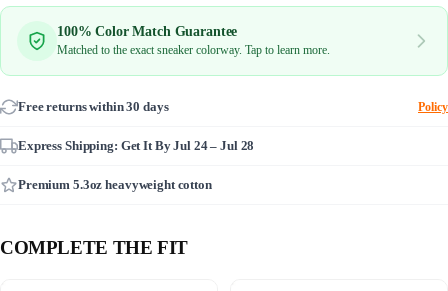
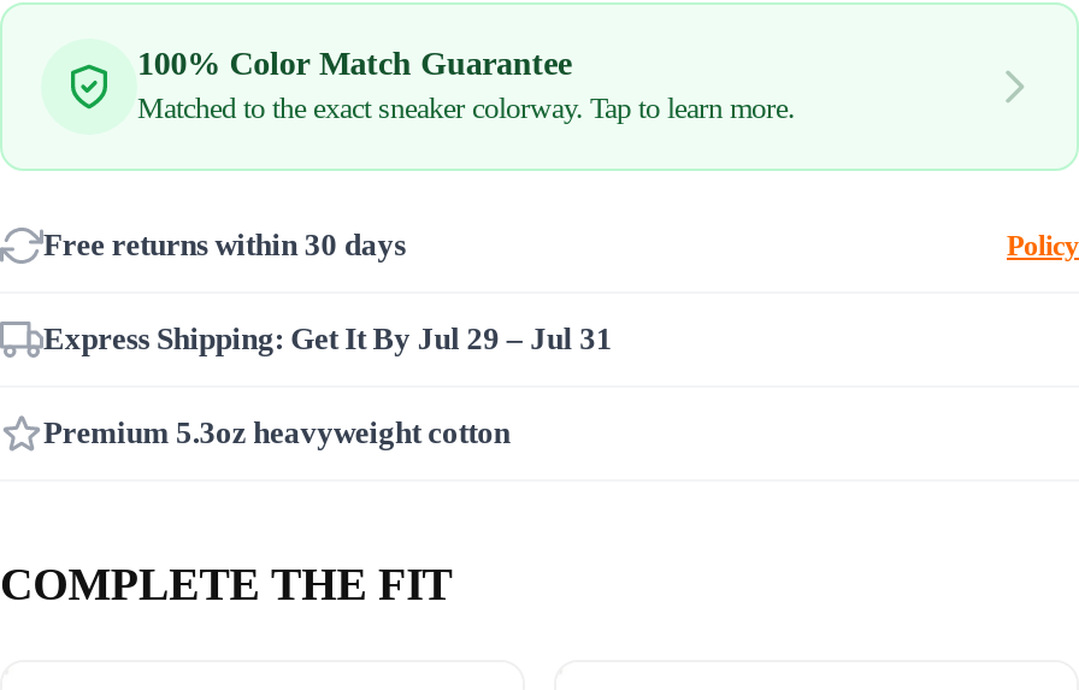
- Express Shipping: Get It By Jul 24 – Jul 28
+ Express Shipping: Get It By Jul 29 – Jul 31
